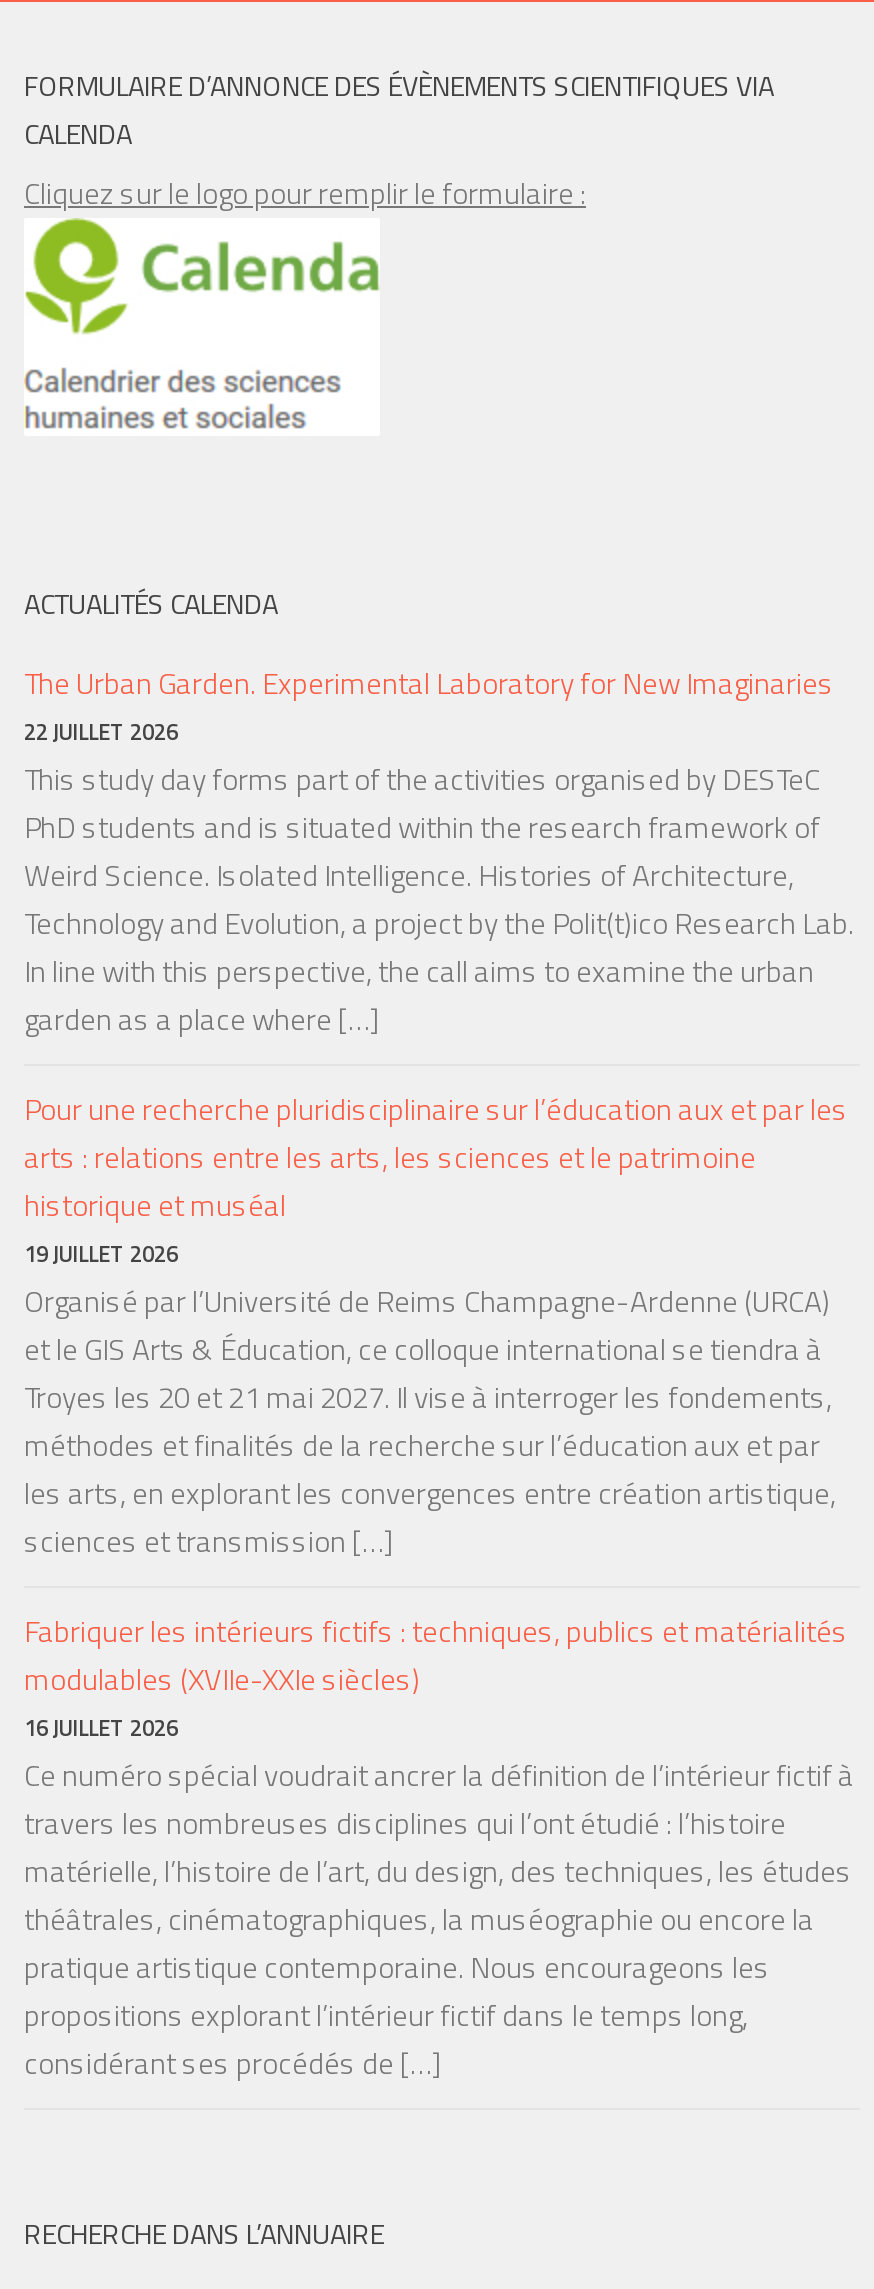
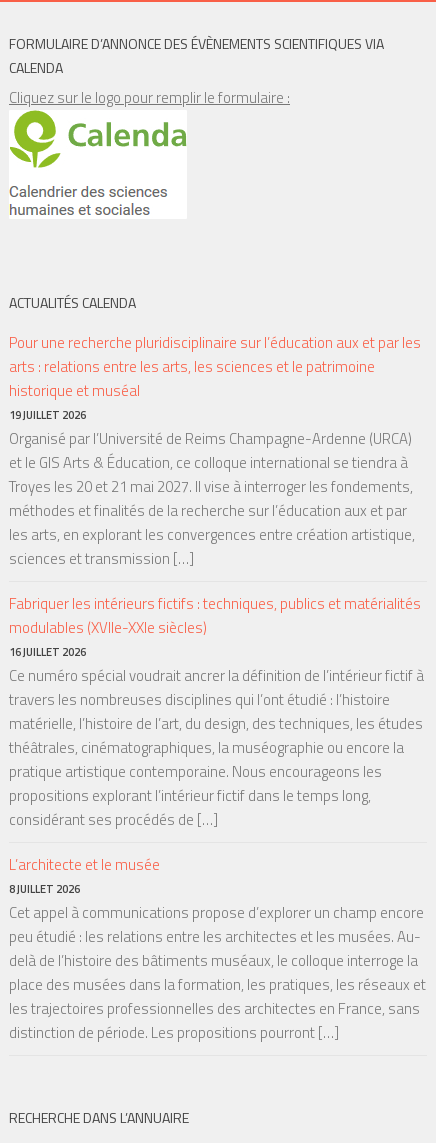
- The Urban Garden. Experimental Laboratory for New Imaginaries
- 22 JUILLET 2026
- This study day forms part of the activities organised by DESTeC
- PhD students and is situated within the research framework of
- Weird Science. Isolated Intelligence. Histories of Architecture,
- Technology and Evolution, a project by the Polit(t)ico Research Lab.
- In line with this perspective, the call aims to examine the urban
- garden as a place where […]

moved up: Pour une recherche pluridisciplinaire sur l’éducation aux et par les | arts : relations entre les arts, les sciences et le patrimoine | historique et muséal | ... | propositions explorant l’intérieur fictif dans le temps long, | considérant ses procédés de […]

+ L’architecte et le musée
+ 8 JUILLET 2026
+ Cet appel à communications propose d’explorer un champ encore
+ peu étudié : les relations entre les architectes et les musées. Au-
+ delà de l’histoire des bâtiments muséaux, le colloque interroge la
+ place des musées dans la formation, les pratiques, les réseaux et
+ les trajectoires professionnelles des architectes en France, sans
+ distinction de période. Les propositions pourront […]
